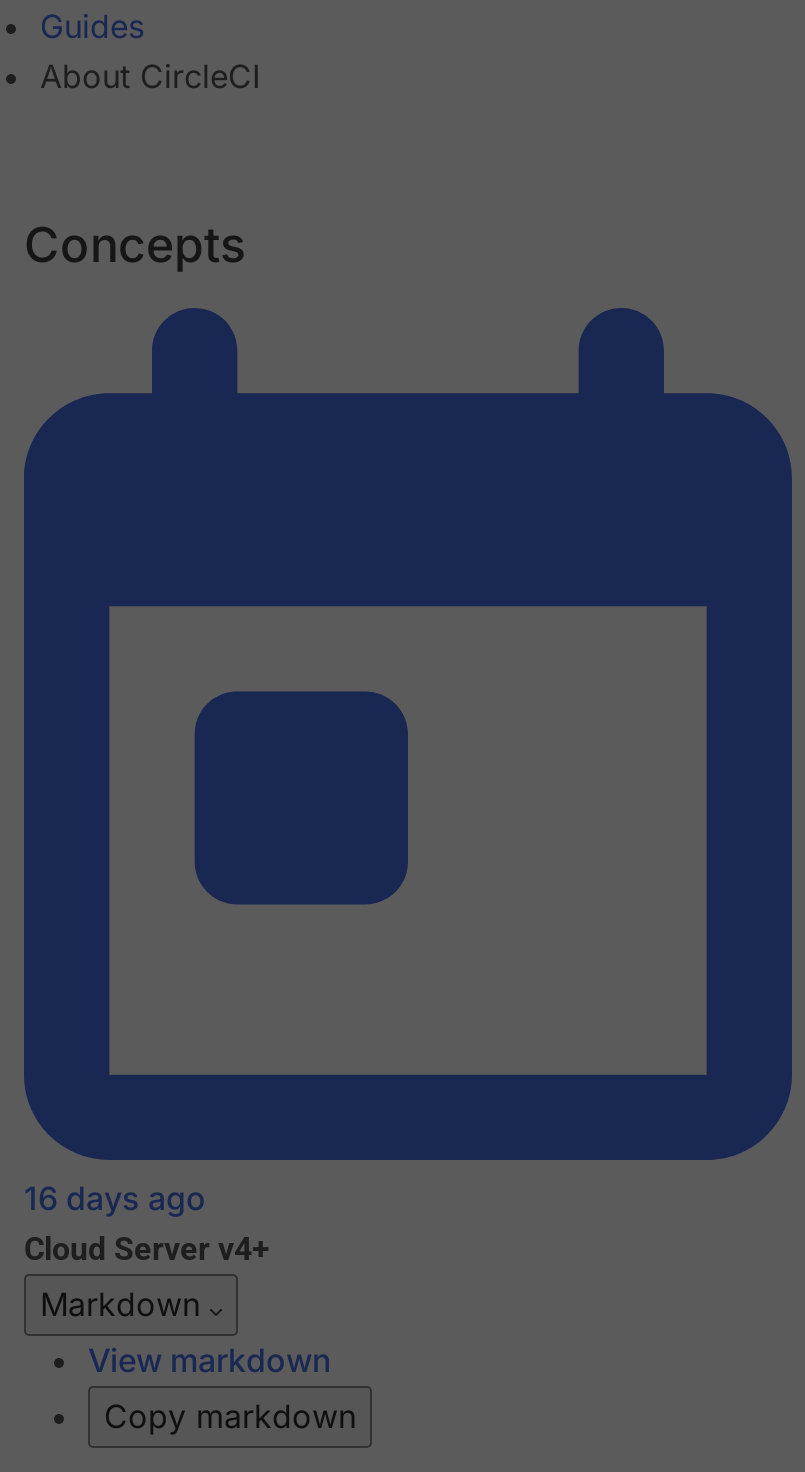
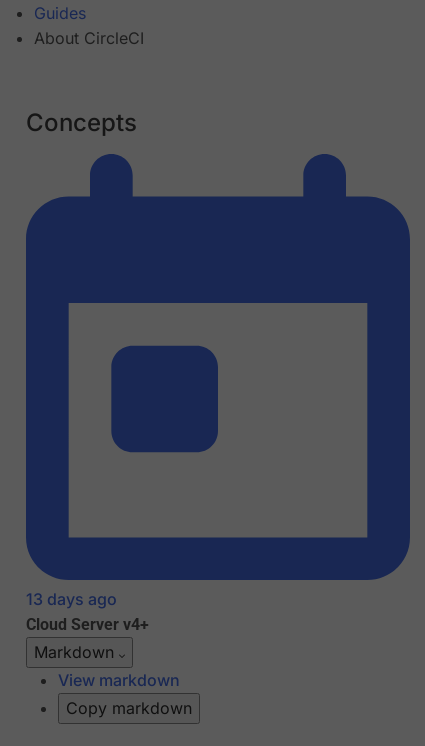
- 16 days ago
+ 13 days ago
